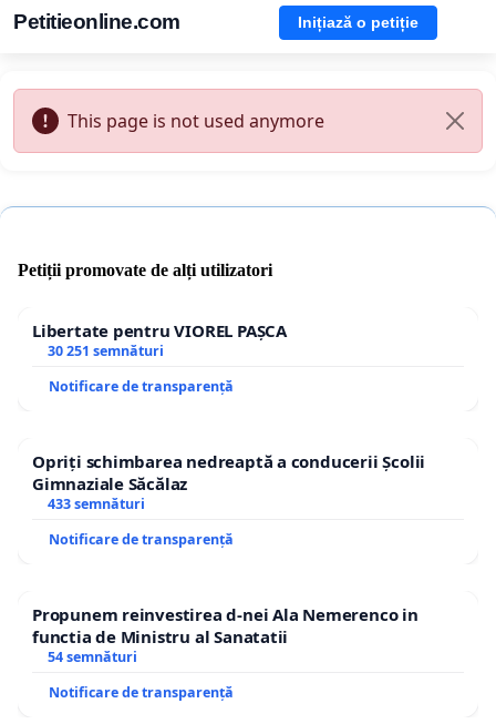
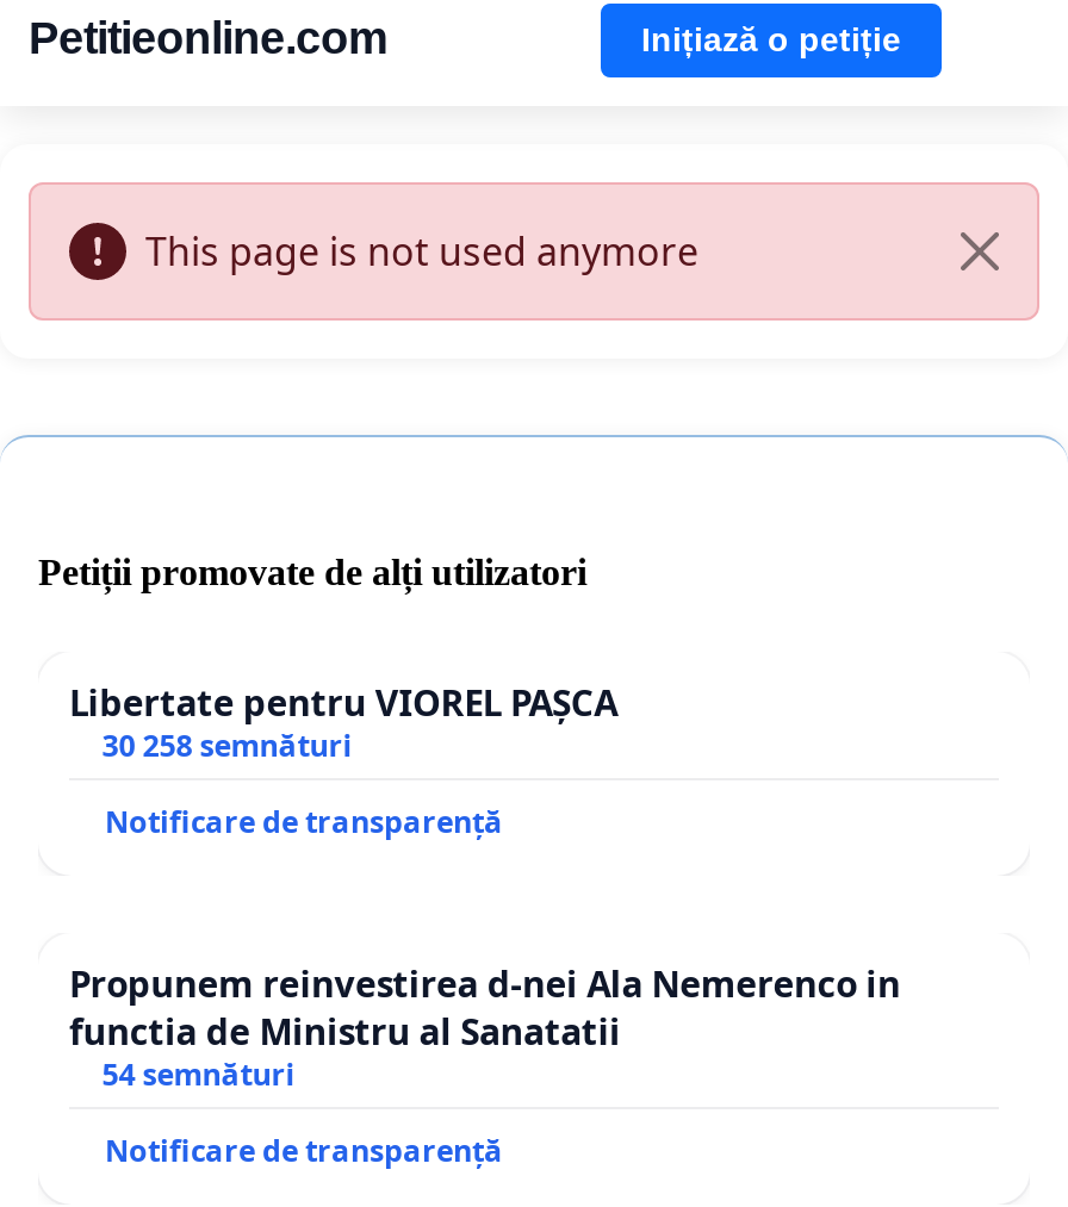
- 30 251 semnături
- Notificare de transparență
- Opriți schimbarea nedreaptă a conducerii Școlii
- Gimnaziale Săcălaz
- 433 semnături
+ 30 258 semnături
